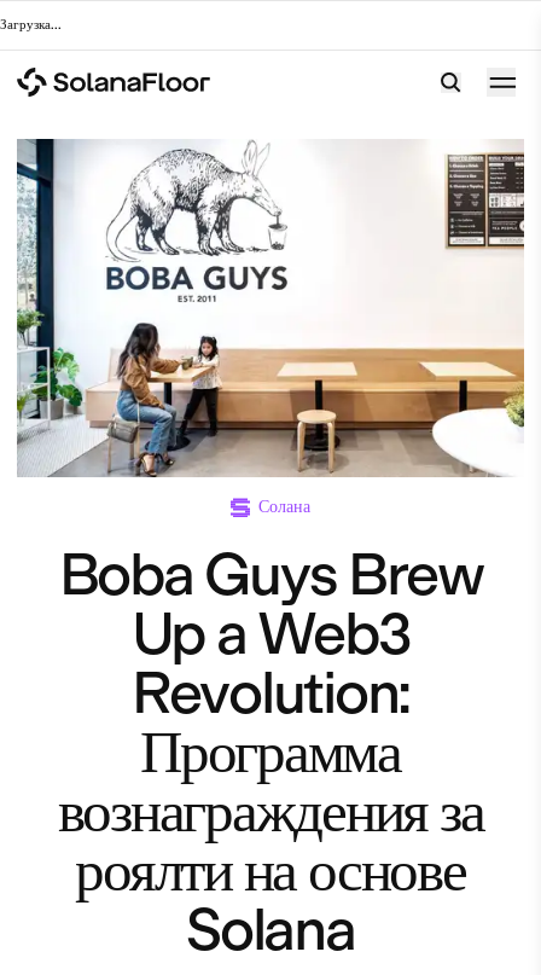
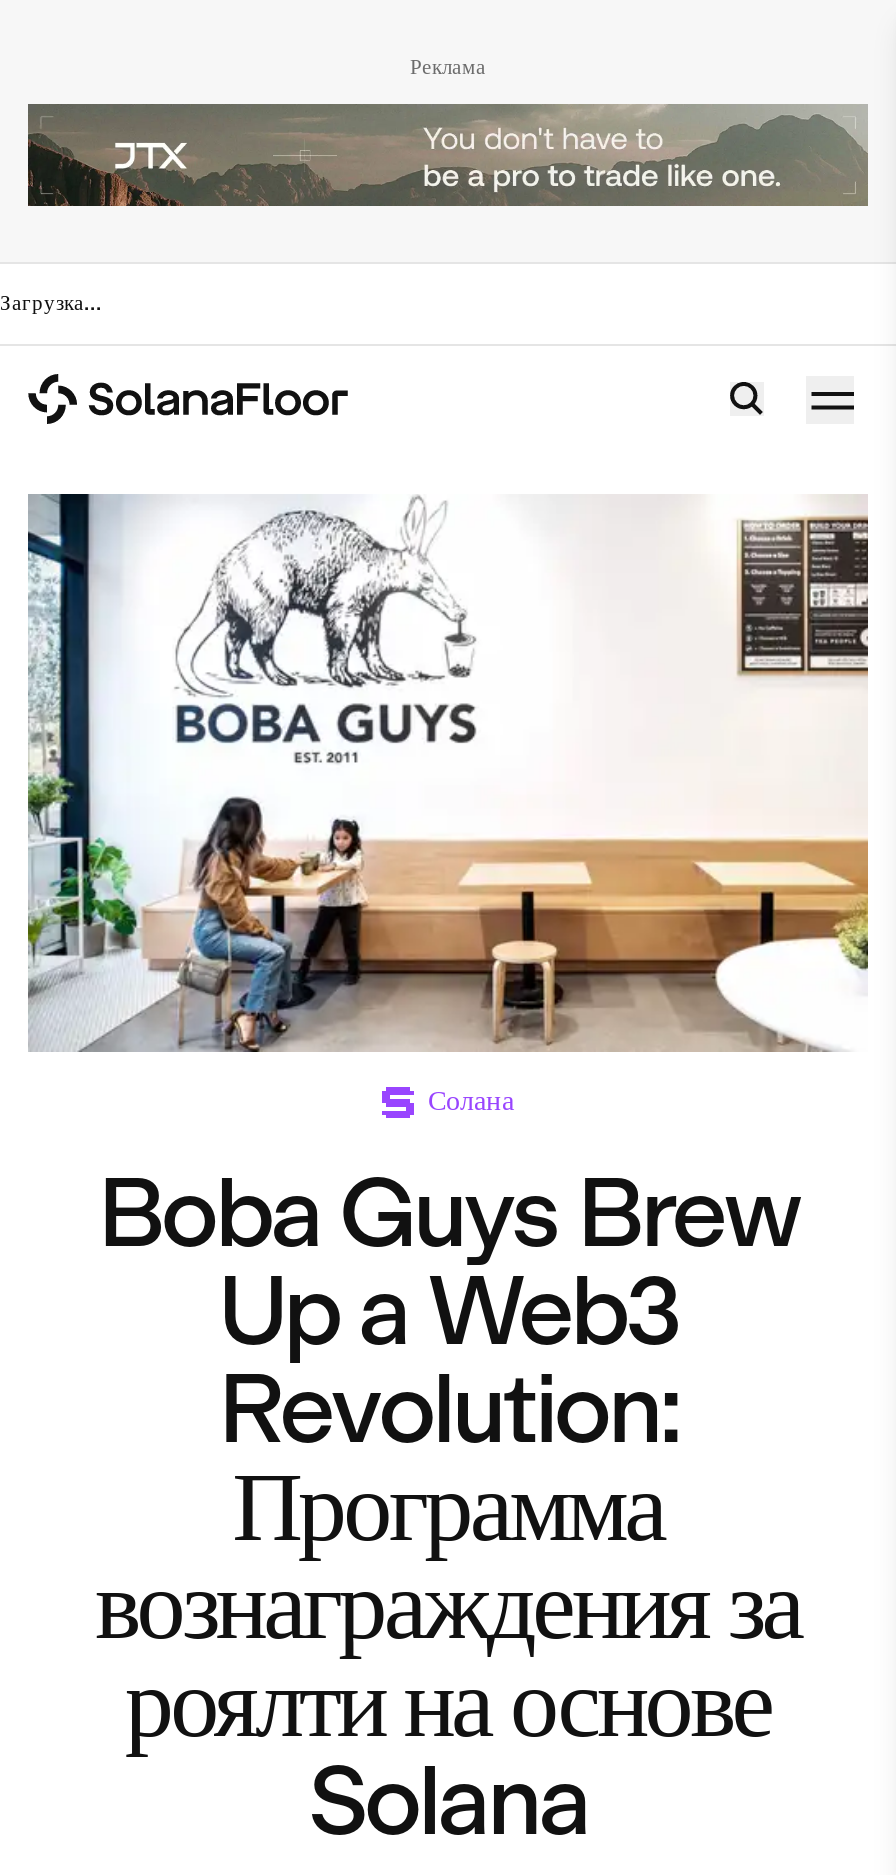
+ [image]

+ Реклама
